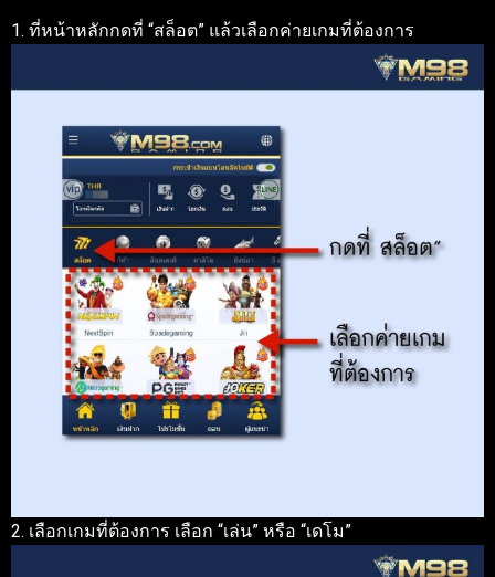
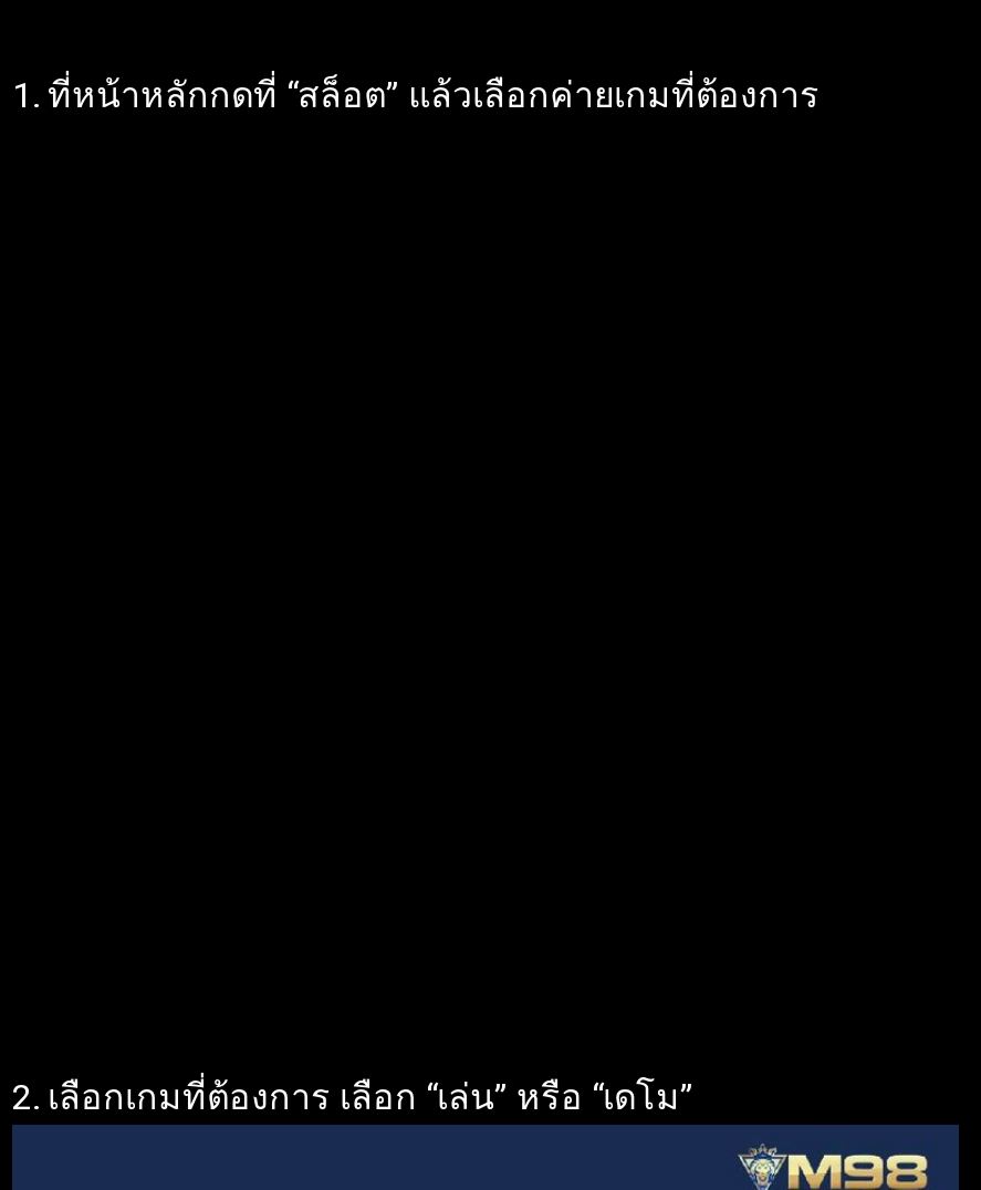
- [image]
